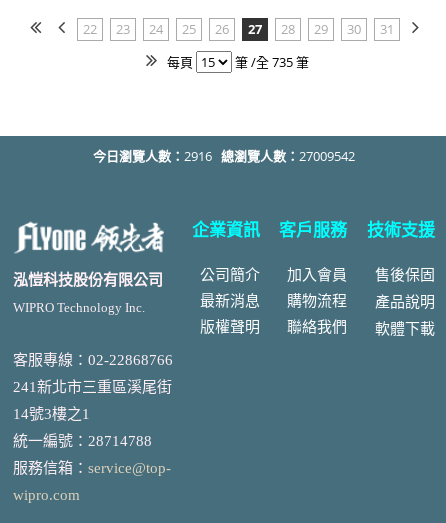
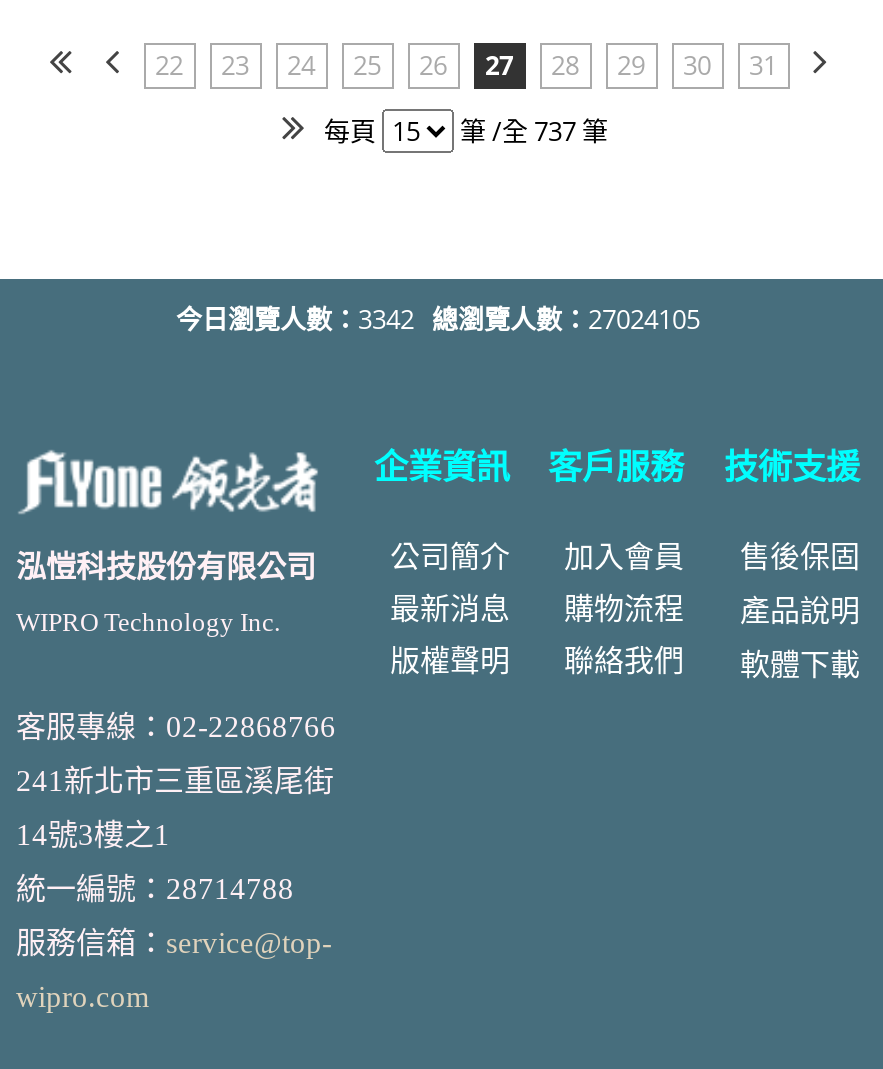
- 每頁 筆 /全 735 筆
+ 每頁 筆 /全 737 筆

- 今日瀏覽人數：2916總瀏覽人數：27009542
+ 今日瀏覽人數：3342總瀏覽人數：27024105
